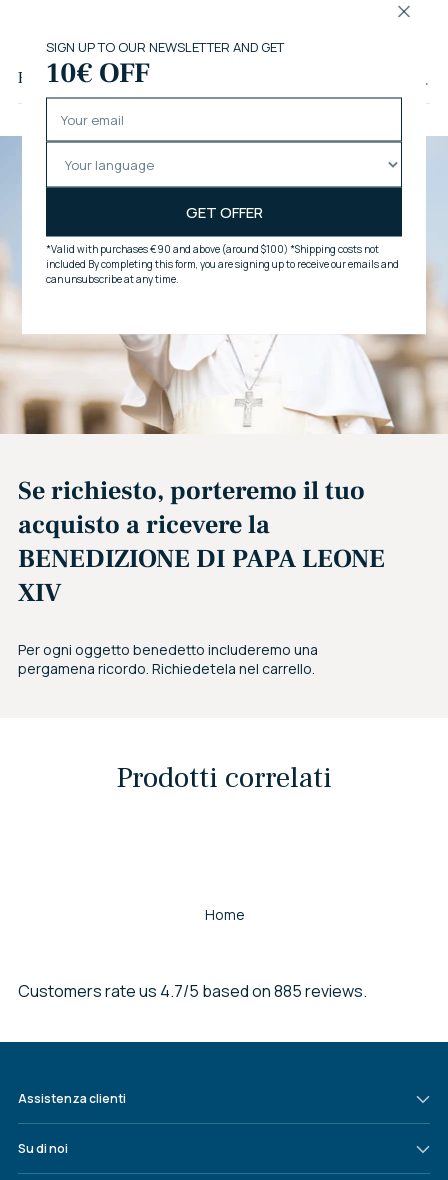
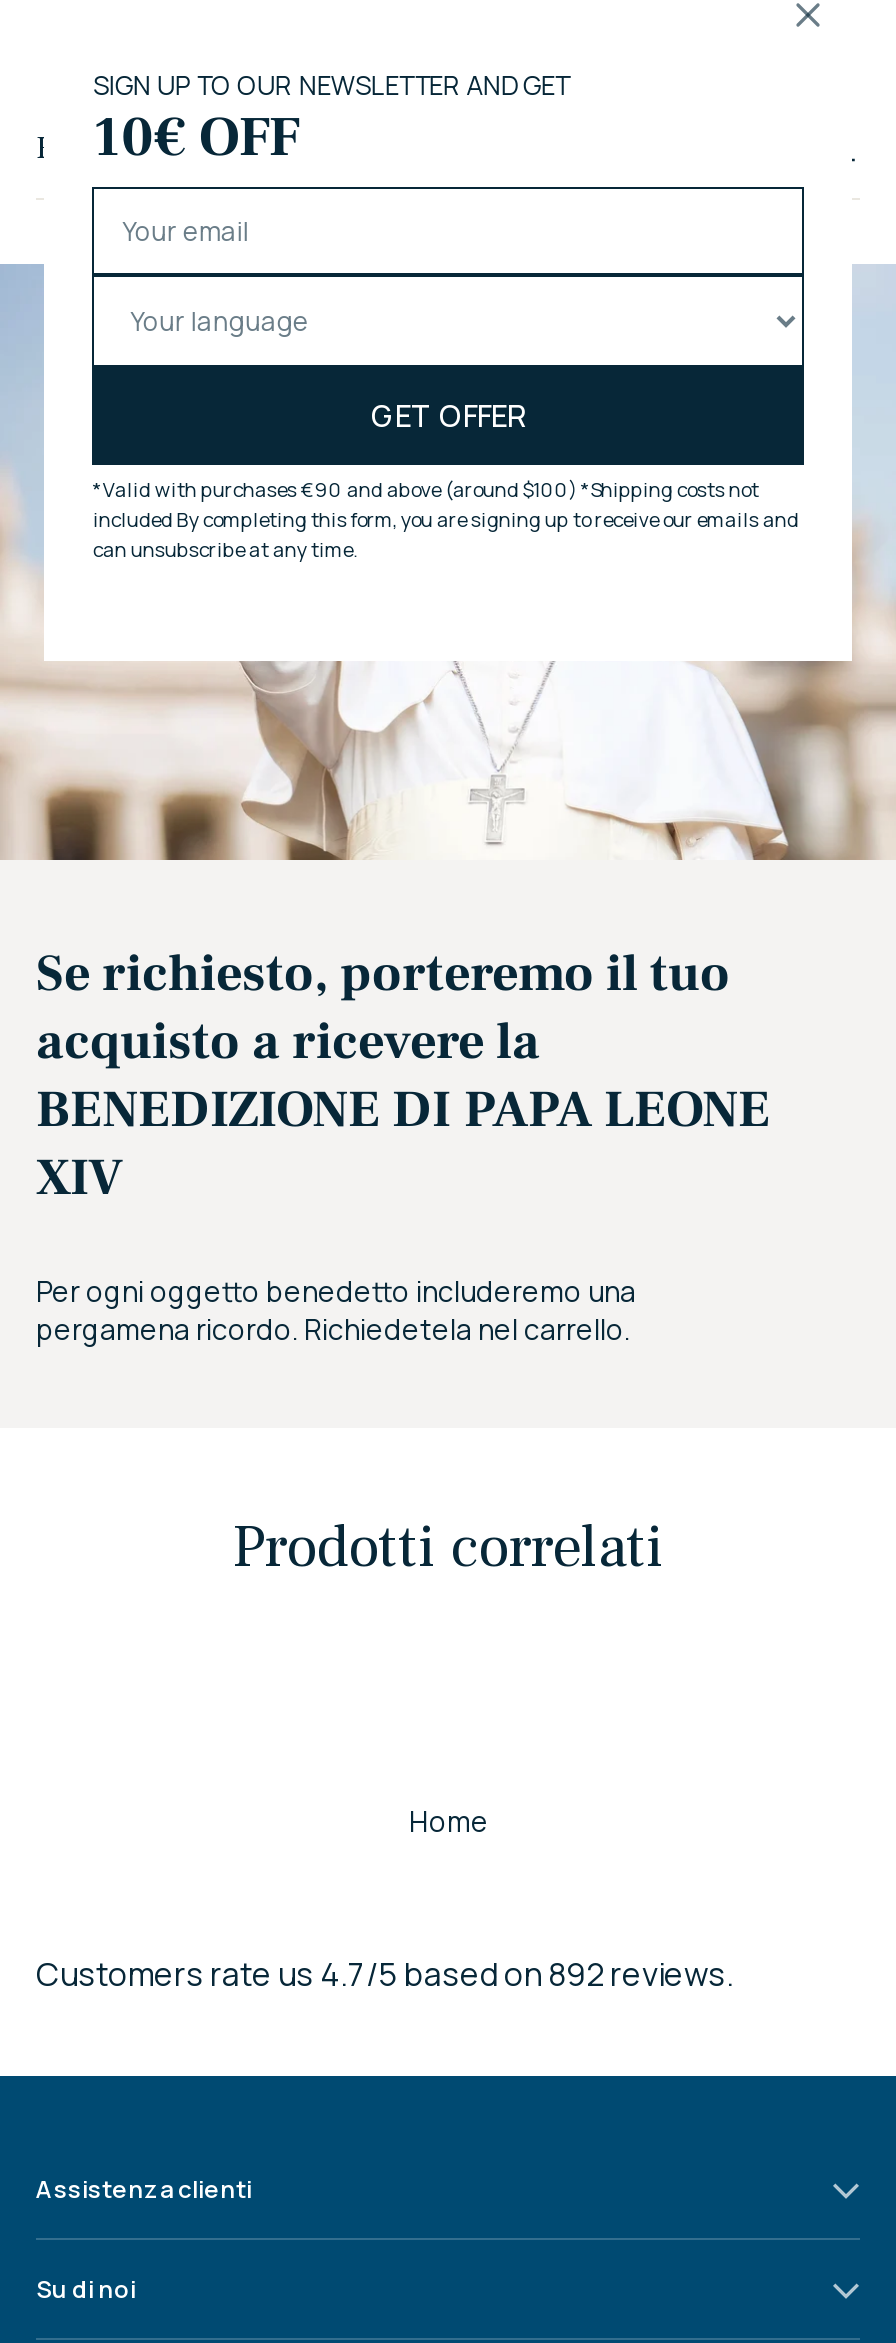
- Customers rate us 4.7/5 based on 885 reviews.
+ Customers rate us 4.7/5 based on 892 reviews.
